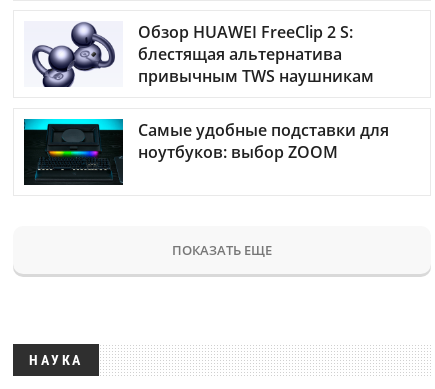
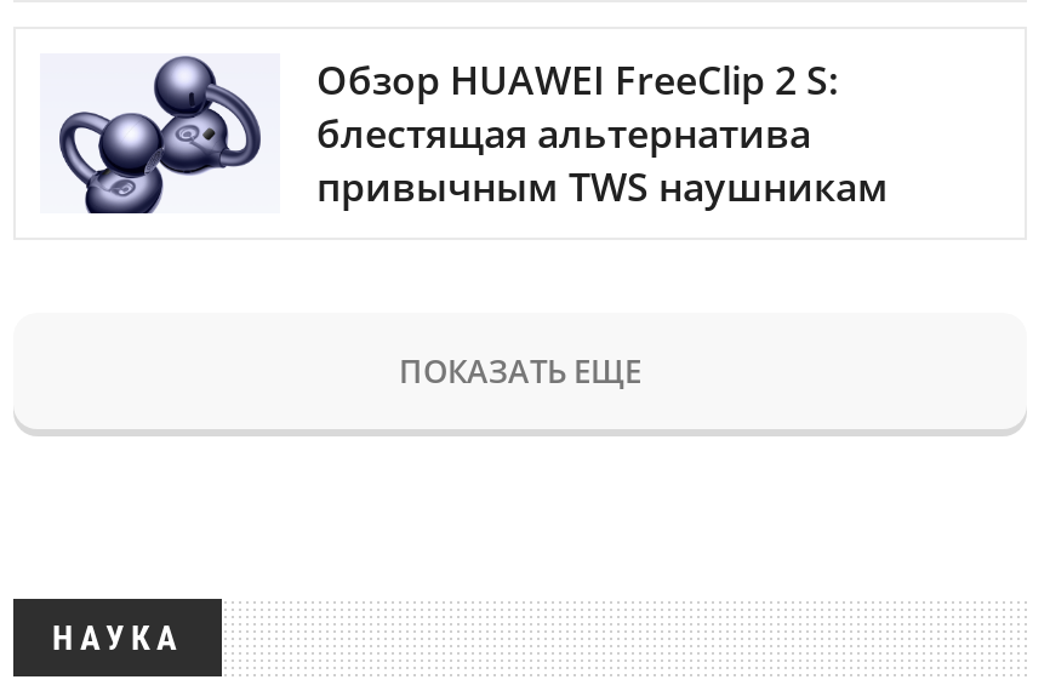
- [image]
- Самые удобные подставки для
- ноутбуков: выбор ZOOM
